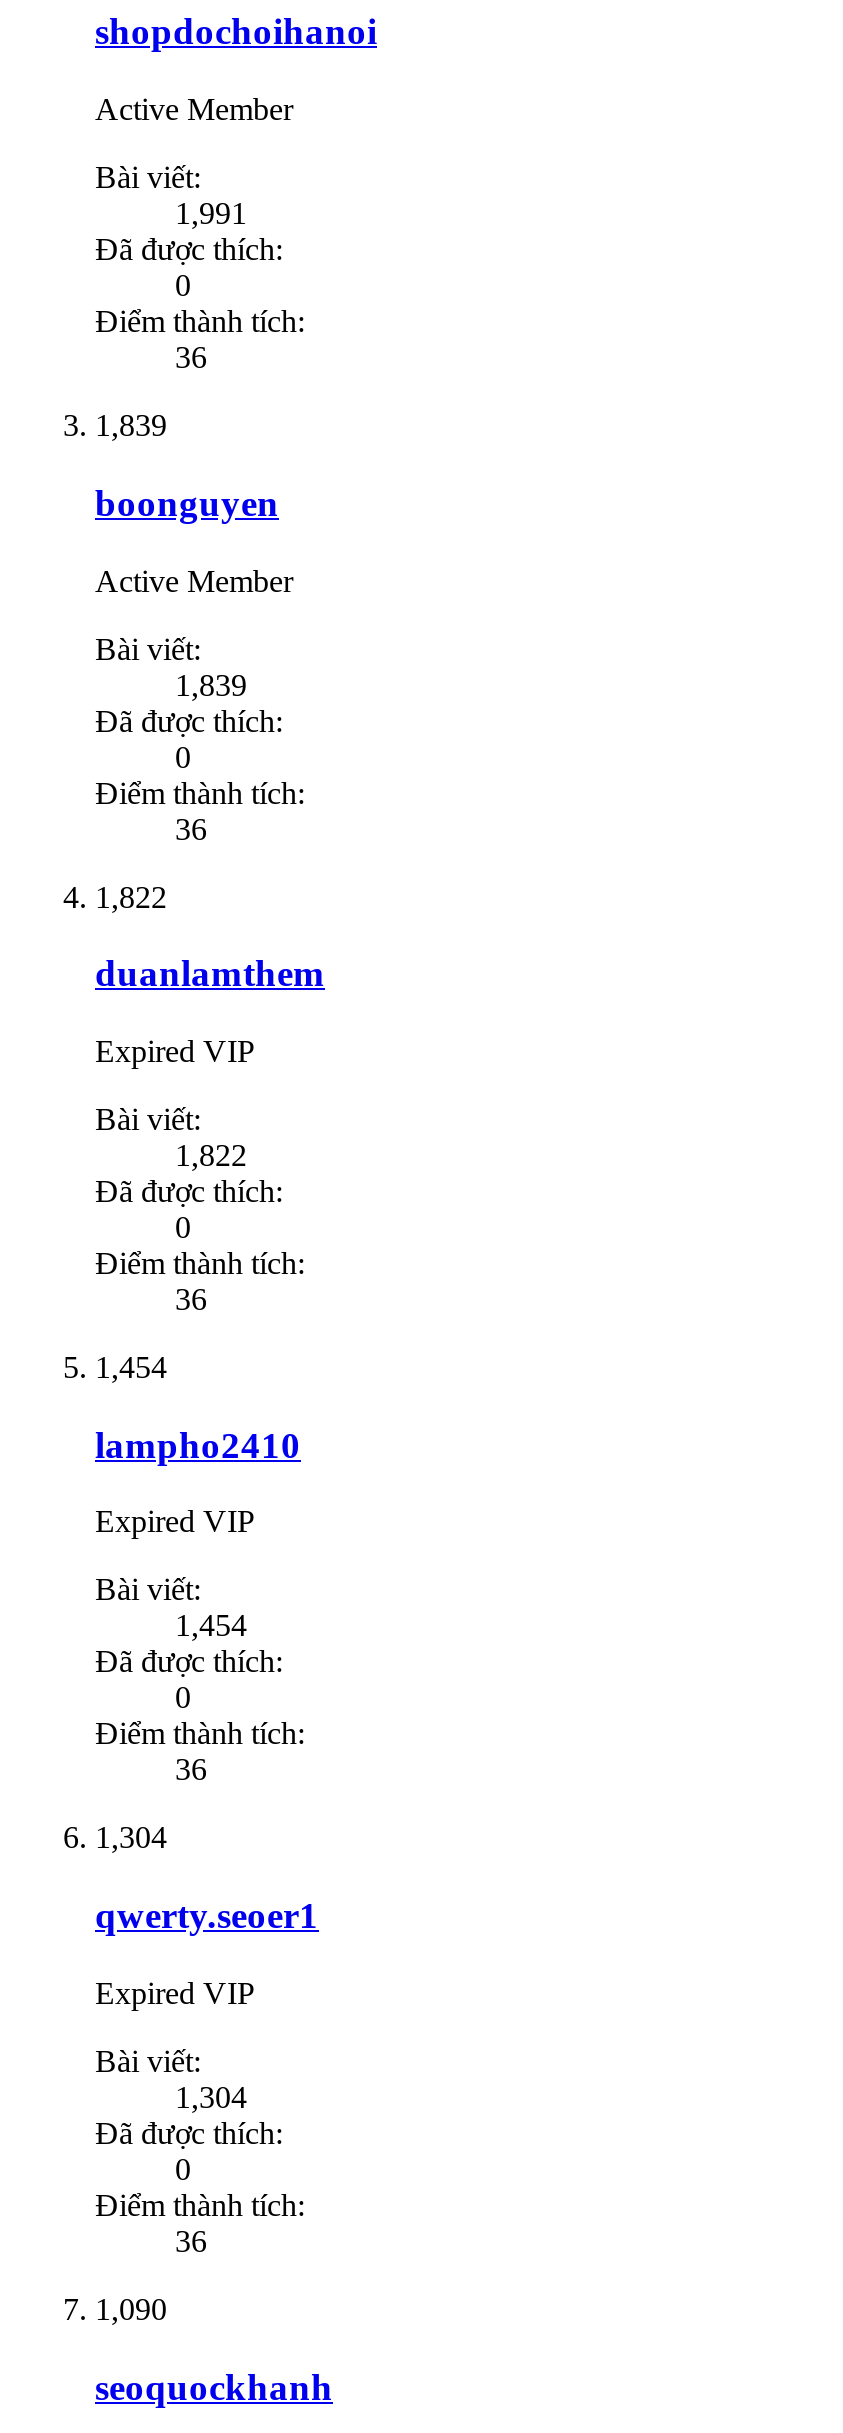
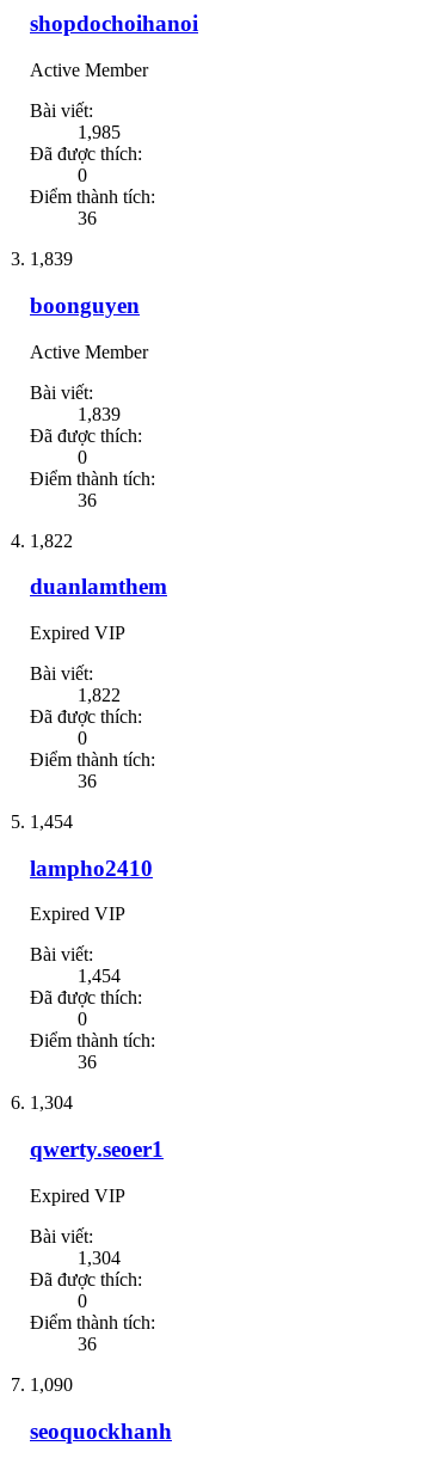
- 1,991
+ 1,985
